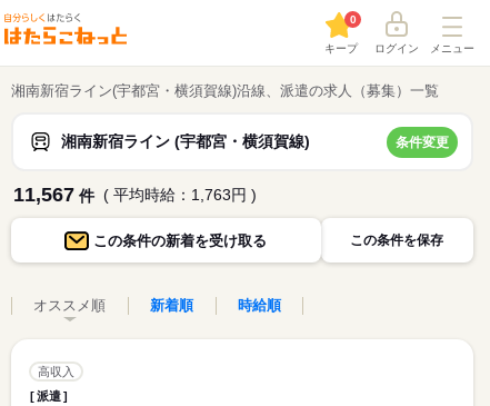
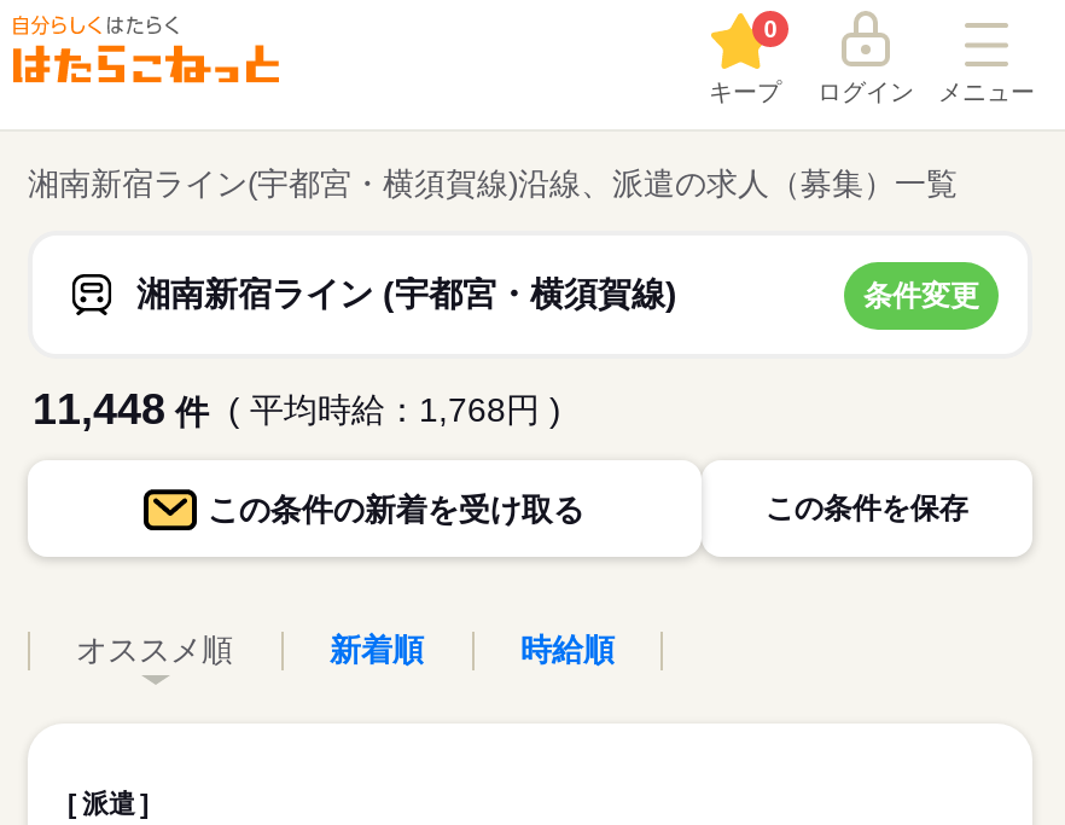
- 11,567件 ( 平均時給：1,763円 )
+ 11,448件 ( 平均時給：1,768円 )

- 高収入
